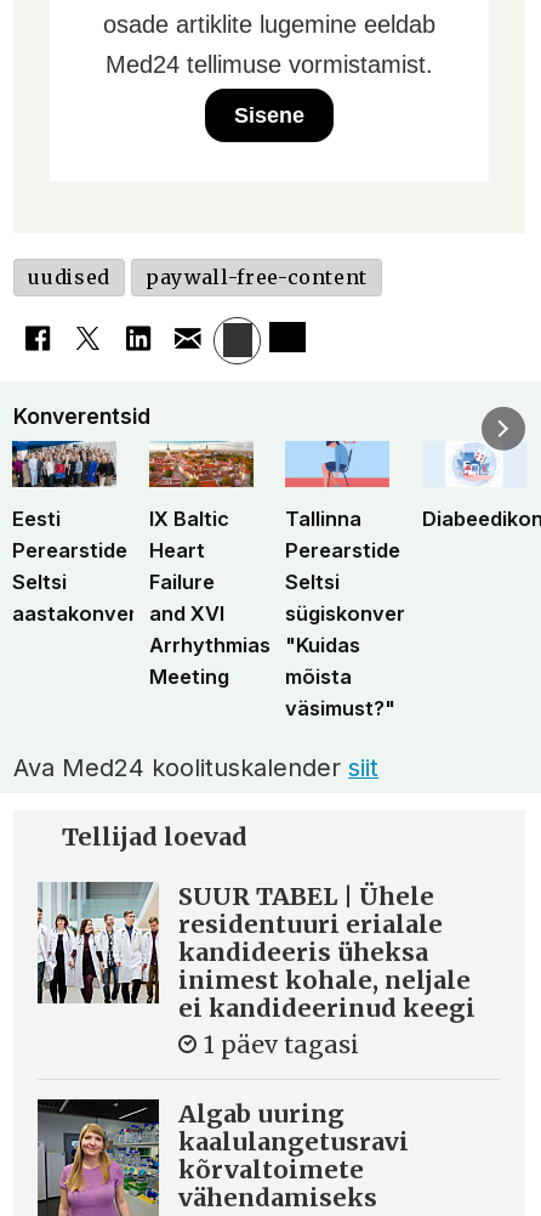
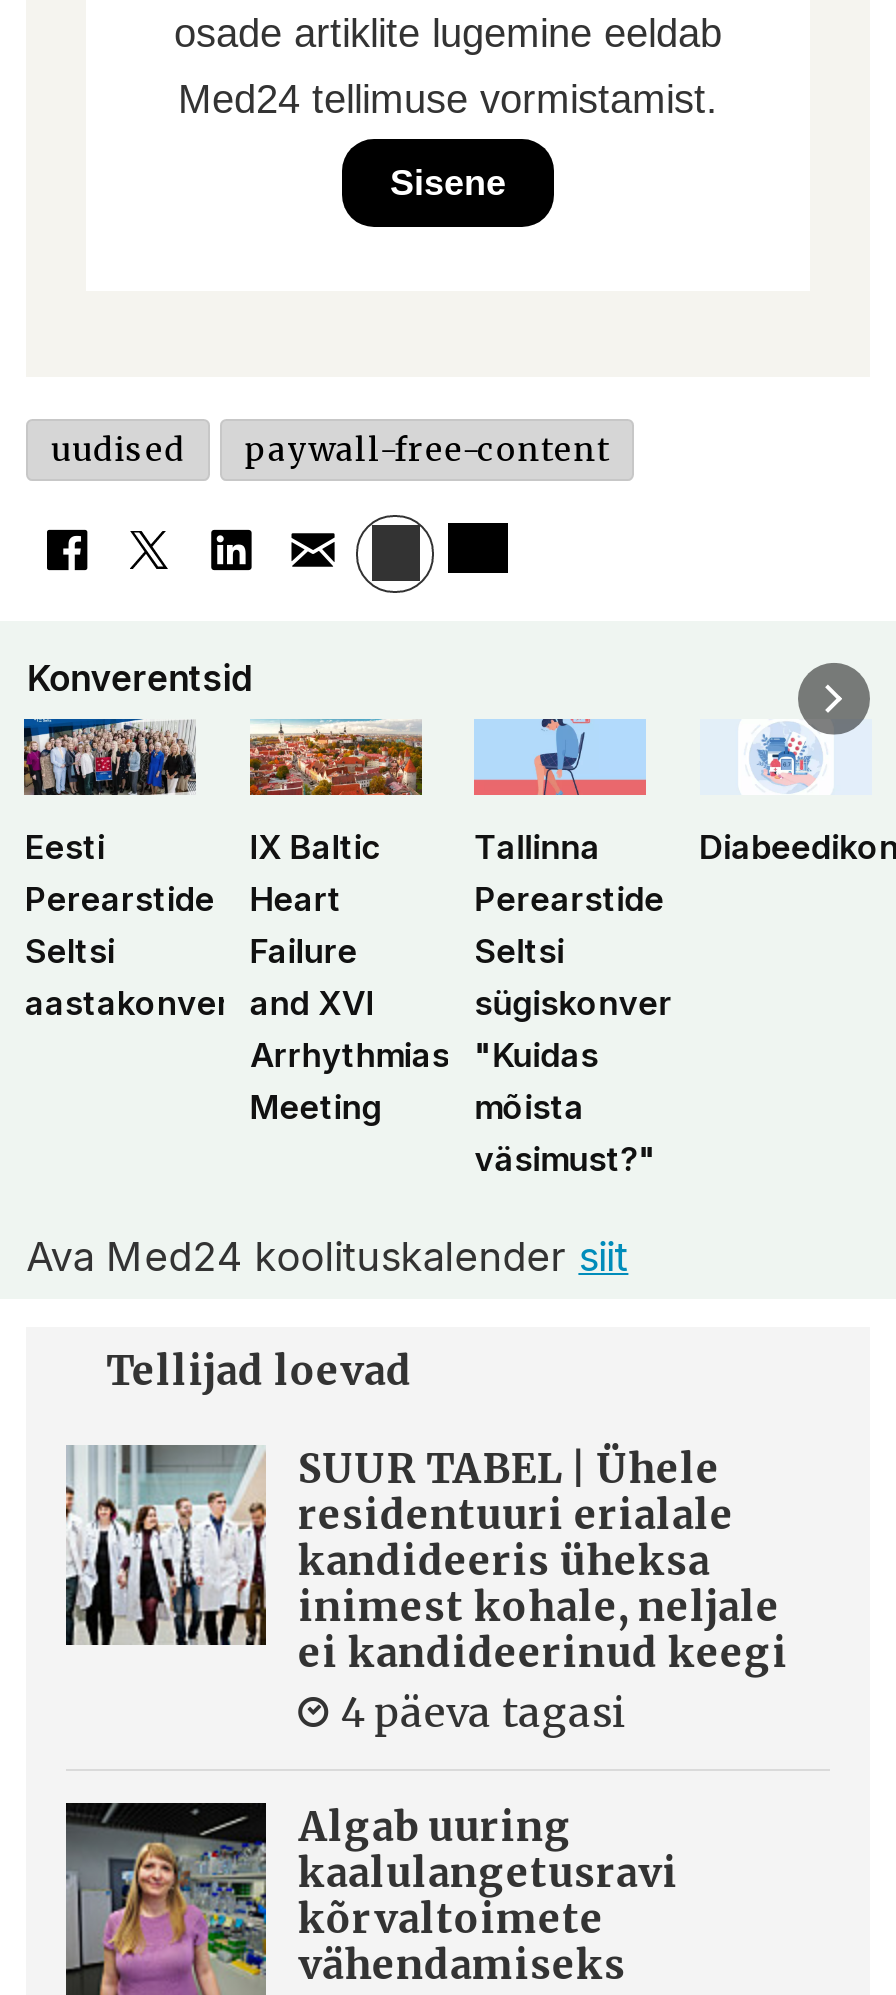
- 1 päev tagasi
+ 4 päeva tagasi
